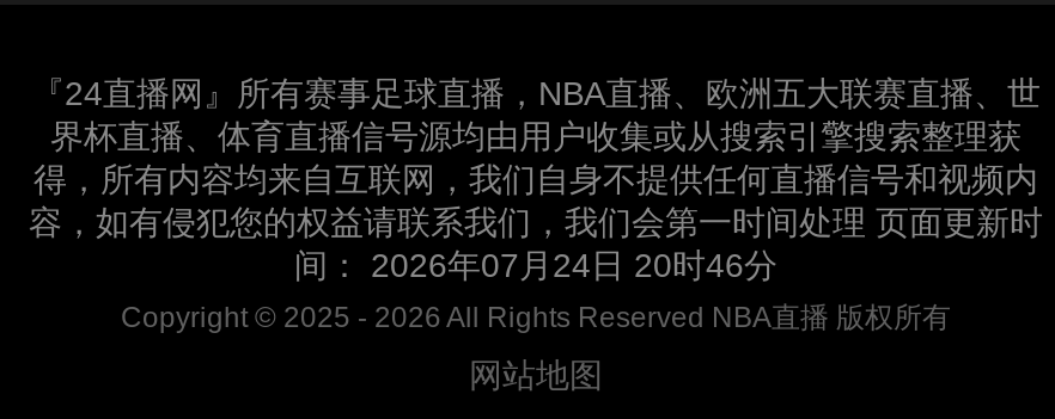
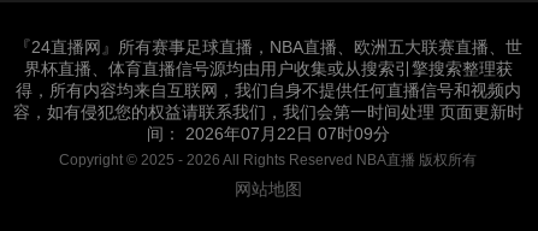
- 间： 2026年07月24日 20时46分
+ 间： 2026年07月22日 07时09分
